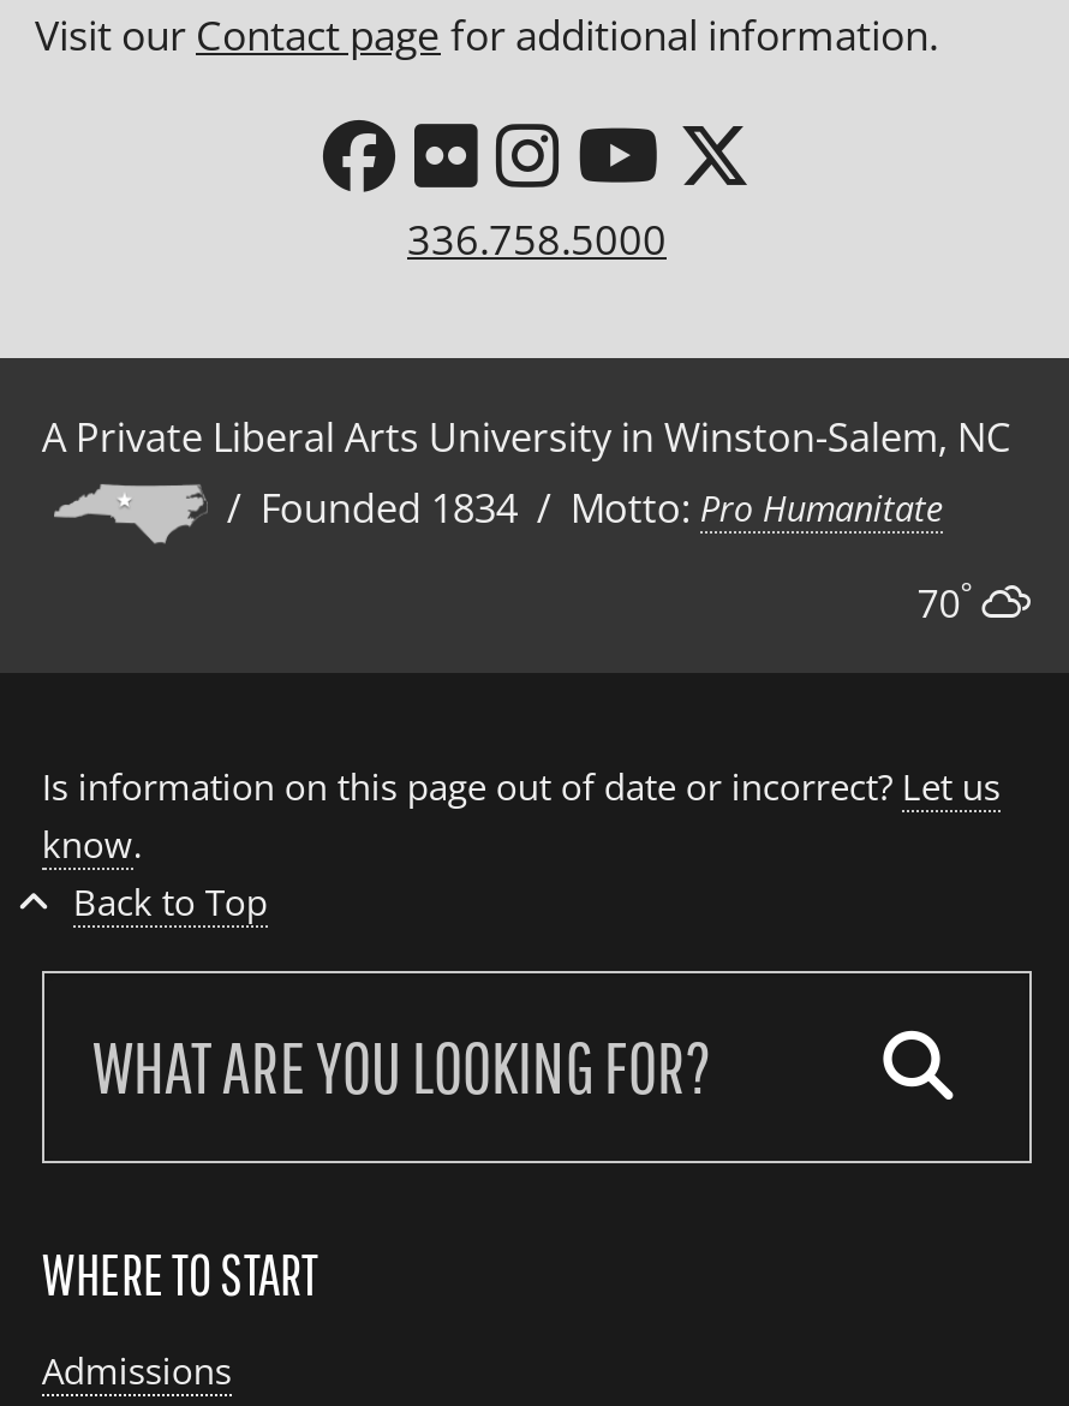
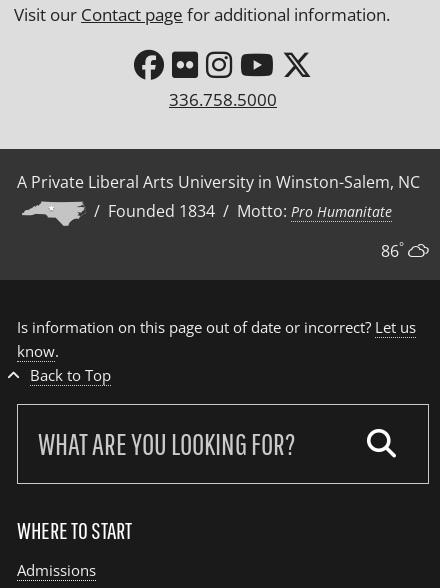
- 70°
+ 86°
